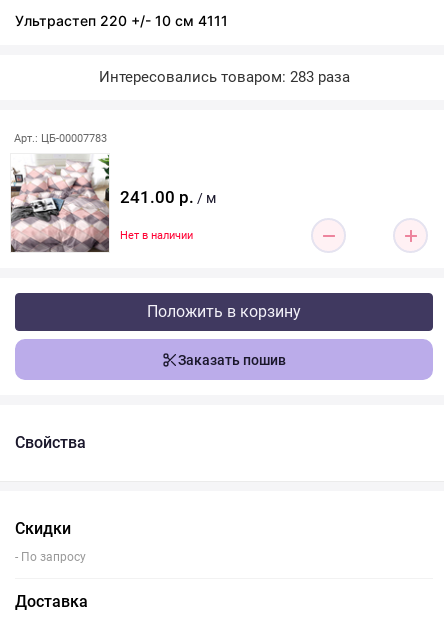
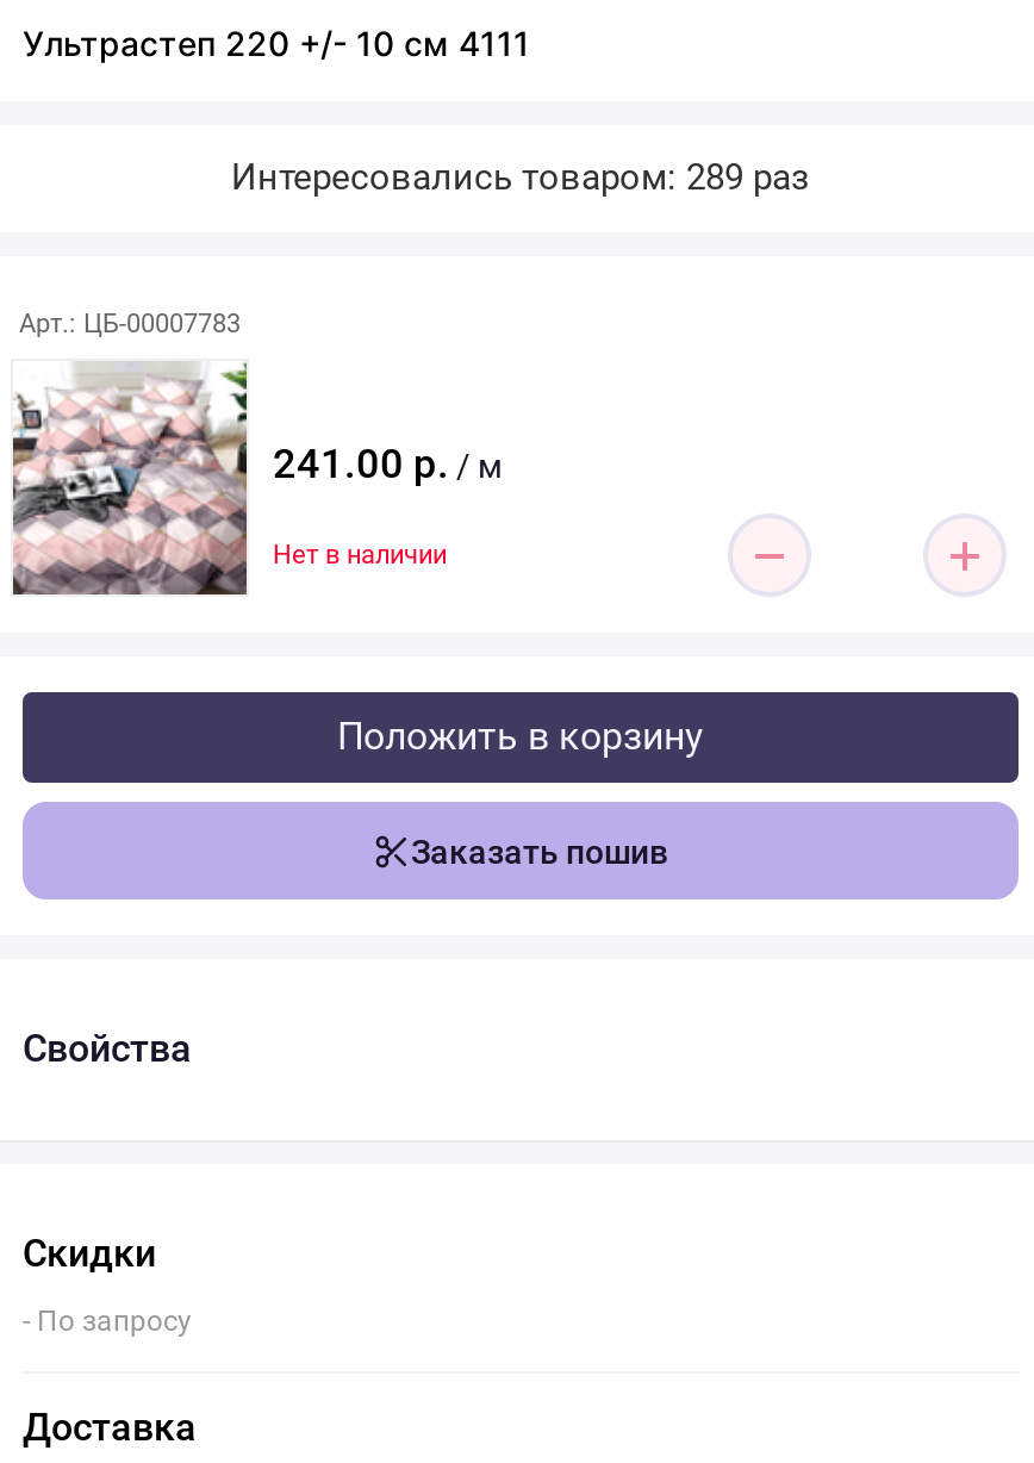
- Интересовались товаром: 283 раза
+ Интересовались товаром: 289 раз
